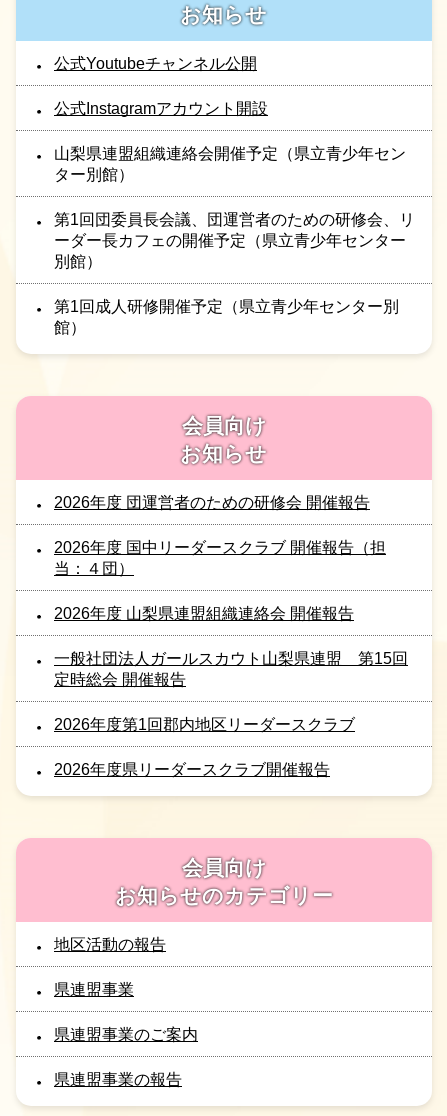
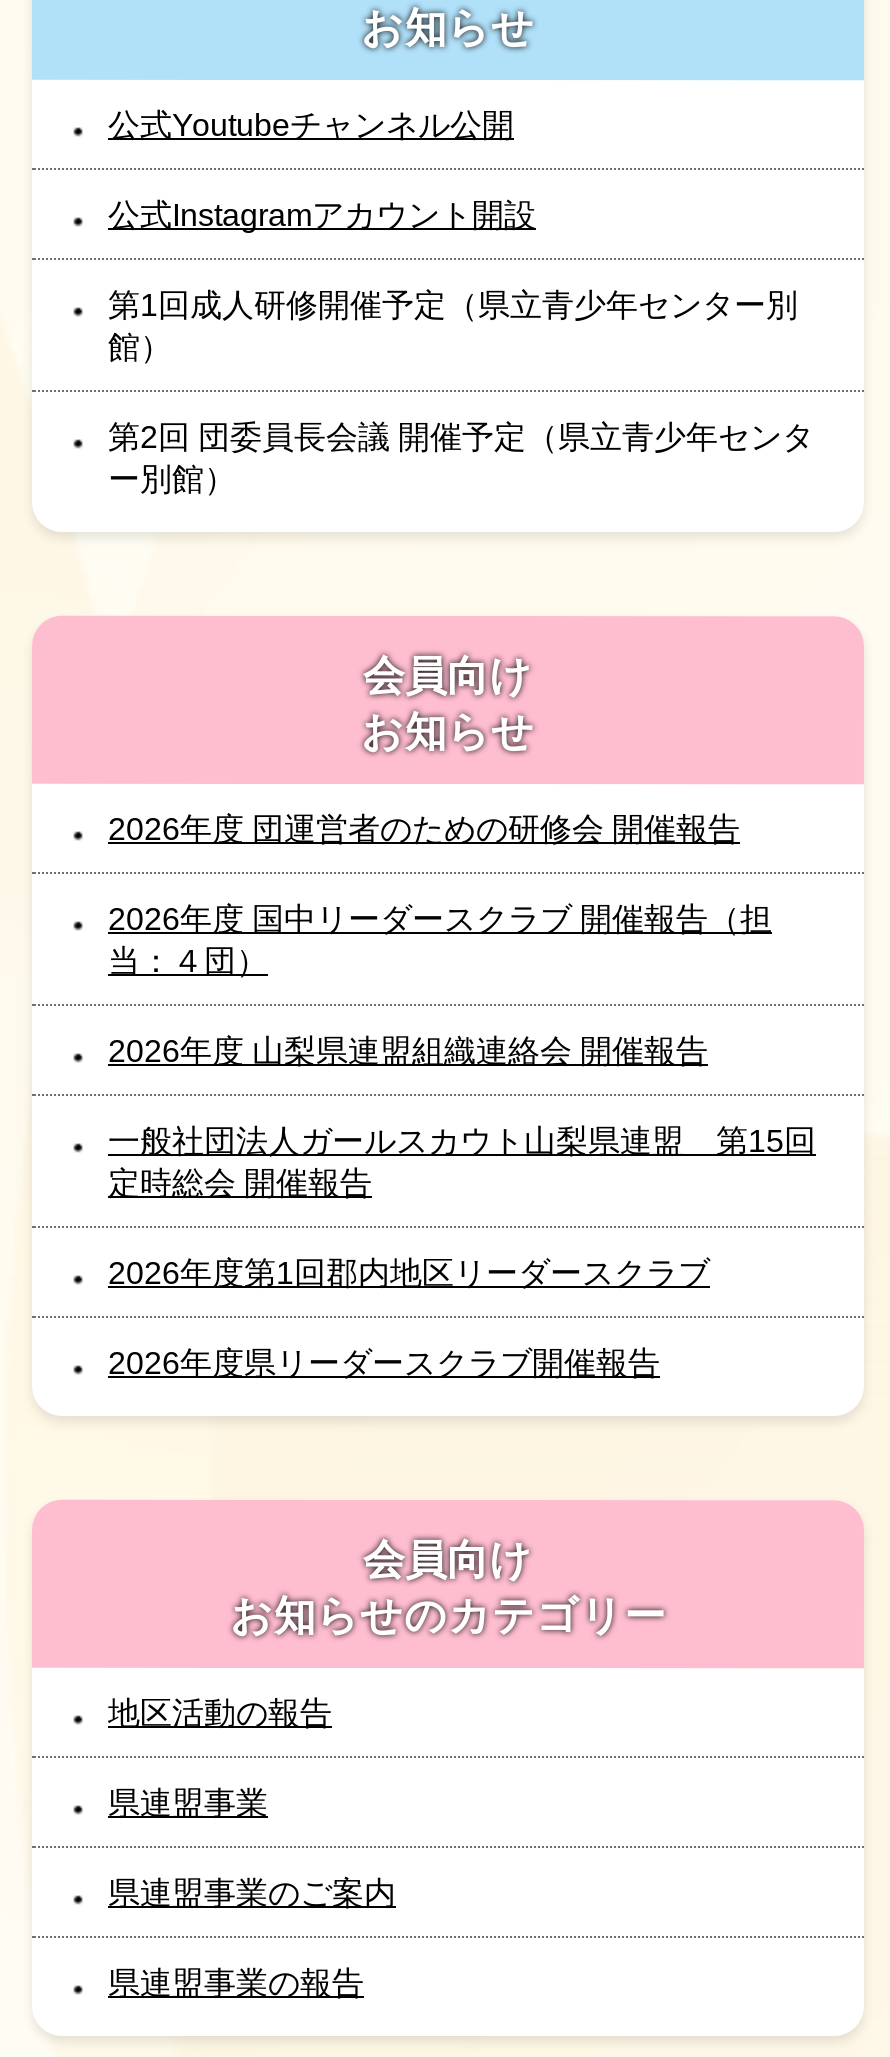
- 山梨県連盟組織連絡会開催予定（県立青少年セン
- ター別館）
- 第1回団委員長会議、団運営者のための研修会、リ
- ーダー長カフェの開催予定（県立青少年センター
- 別館）

moved up: 第1回成人研修開催予定（県立青少年センター別 | 館）

+ 第2回 団委員長会議 開催予定（県立青少年センタ
+ ー別館）
